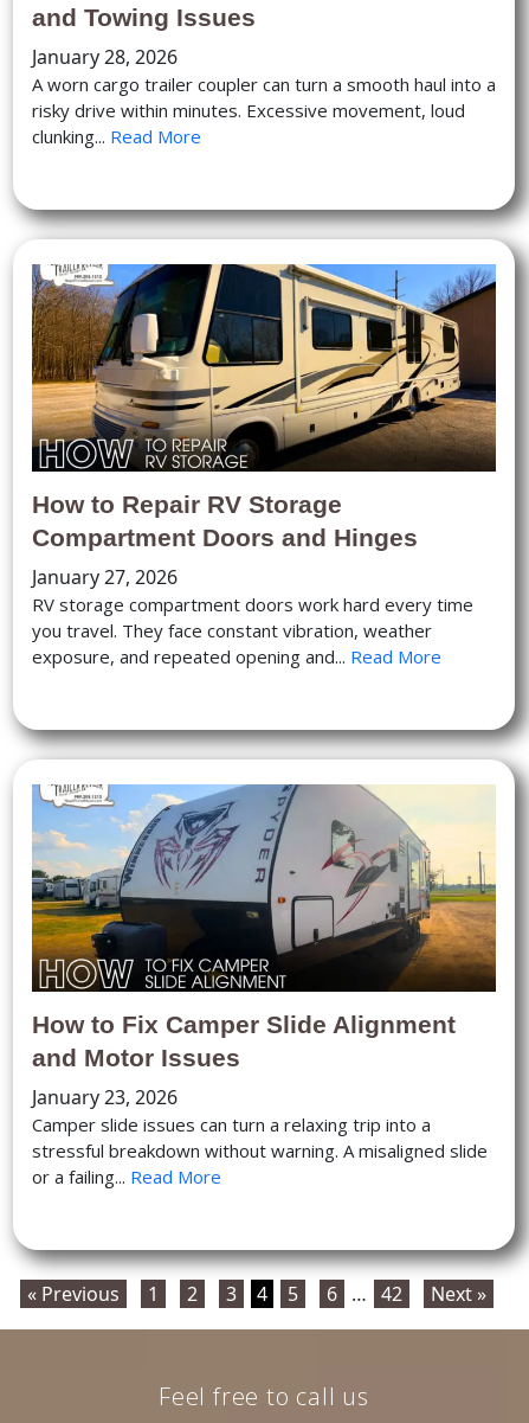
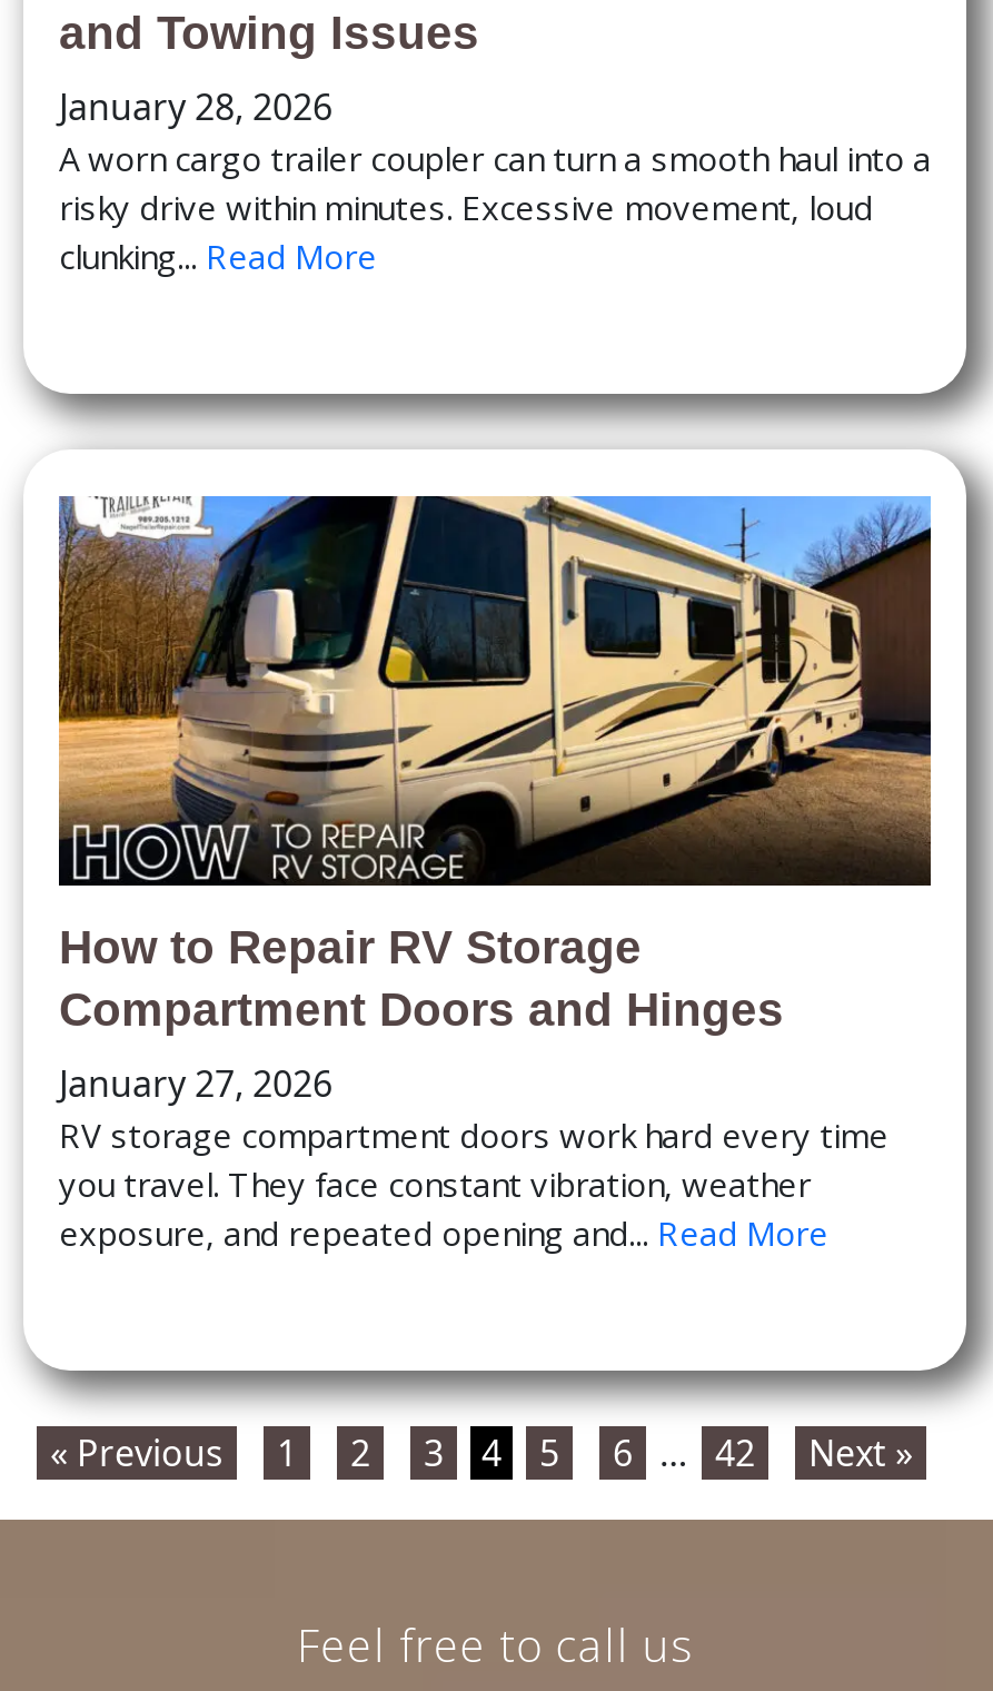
- [image]
- How to Fix Camper Slide Alignment
- and Motor Issues
- January 23, 2026
- Camper slide issues can turn a relaxing trip into a
- stressful breakdown without warning. A misaligned slide
- or a failing... Read More
